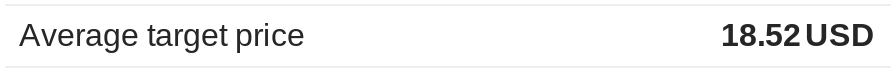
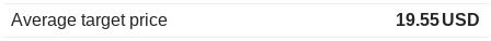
- 18.52 USD
+ 19.55 USD
